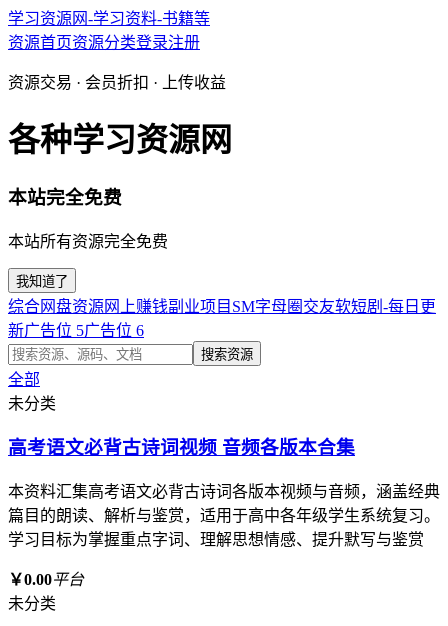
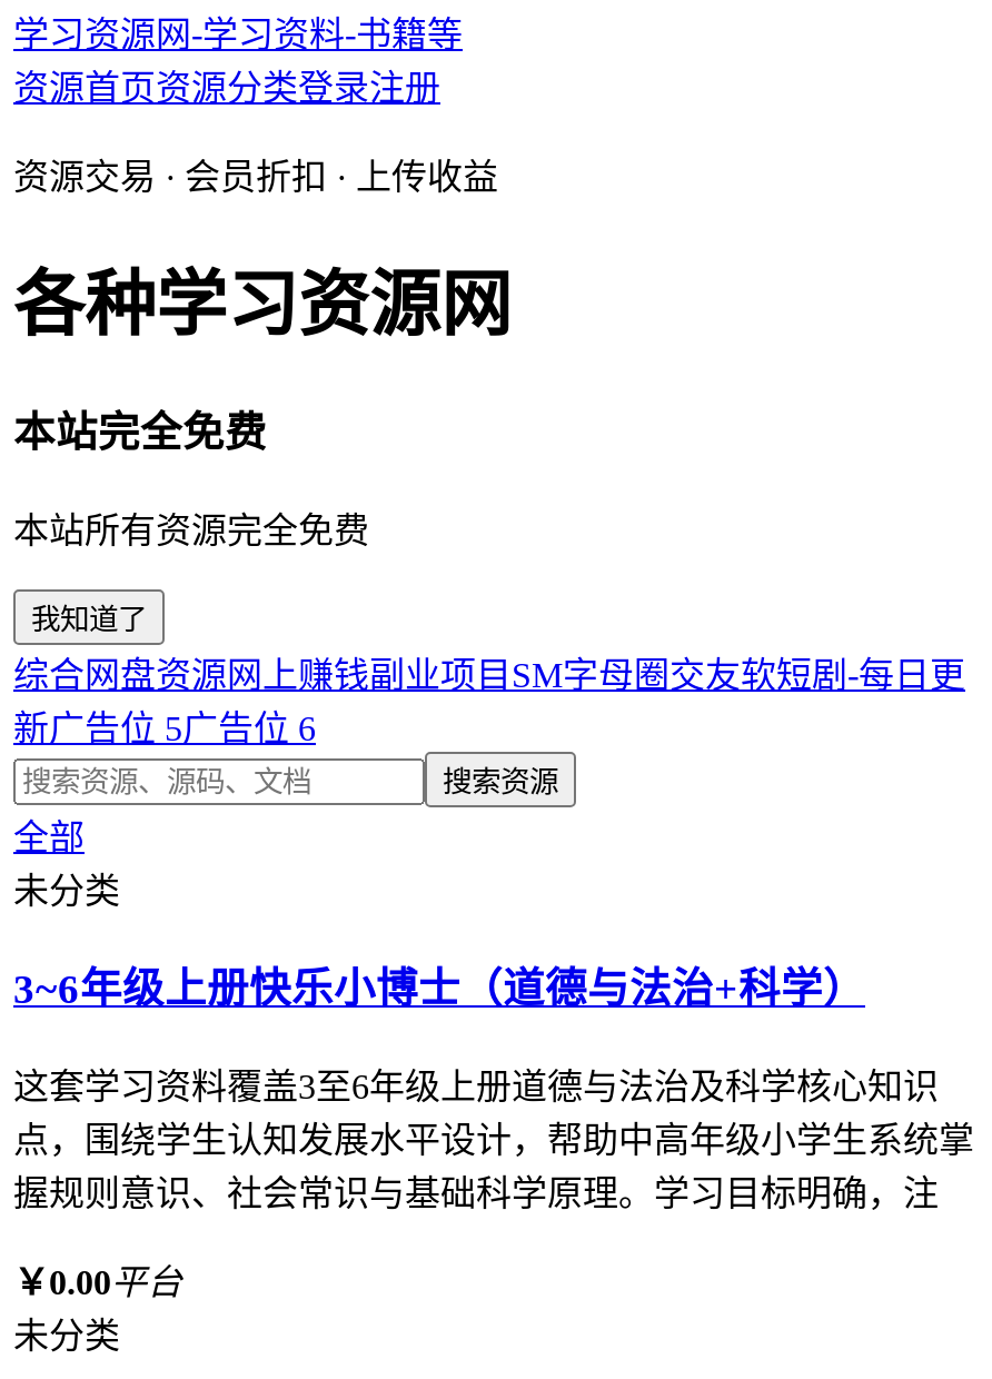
- 高考语文必背古诗词视频 音频各版本合集
+ 3~6年级上册快乐小博士（道德与法治+科学）

- 本资料汇集高考语文必背古诗词各版本视频与音频，涵盖经典
- 篇目的朗读、解析与鉴赏，适用于高中各年级学生系统复习。
- 学习目标为掌握重点字词、理解思想情感、提升默写与鉴赏
+ 这套学习资料覆盖3至6年级上册道德与法治及科学核心知识
+ 点，围绕学生认知发展水平设计，帮助中高年级小学生系统掌
+ 握规则意识、社会常识与基础科学原理。学习目标明确，注
